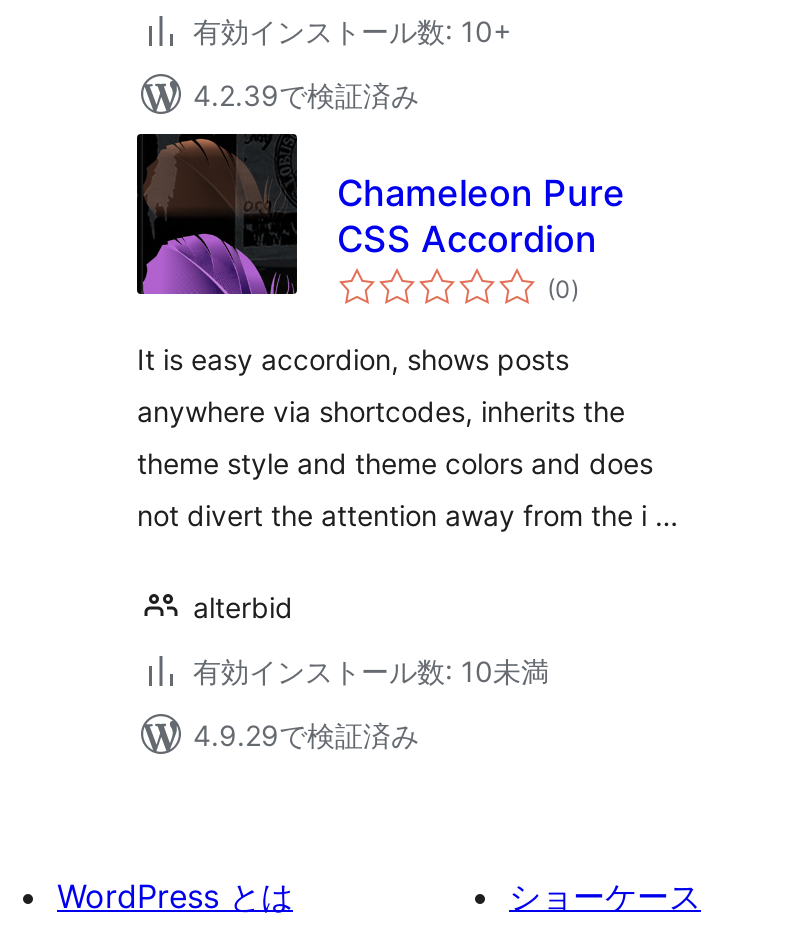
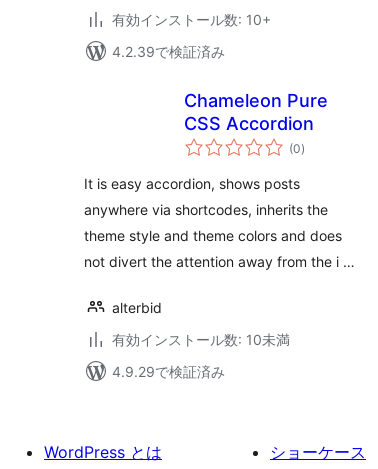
- [image]
